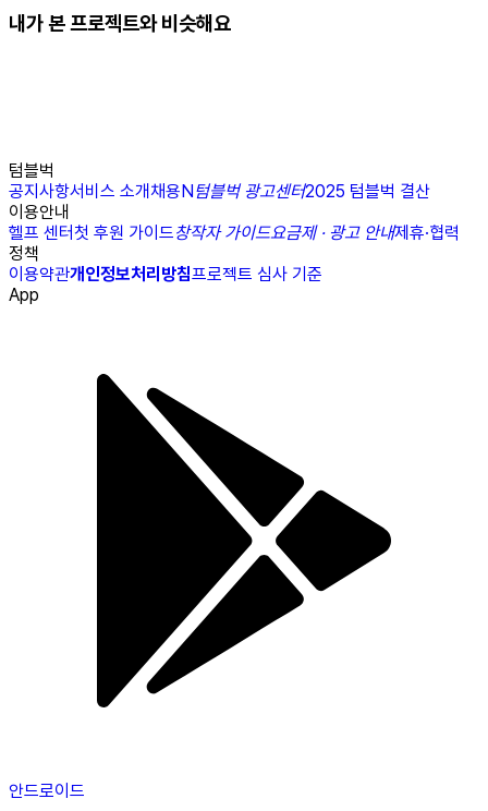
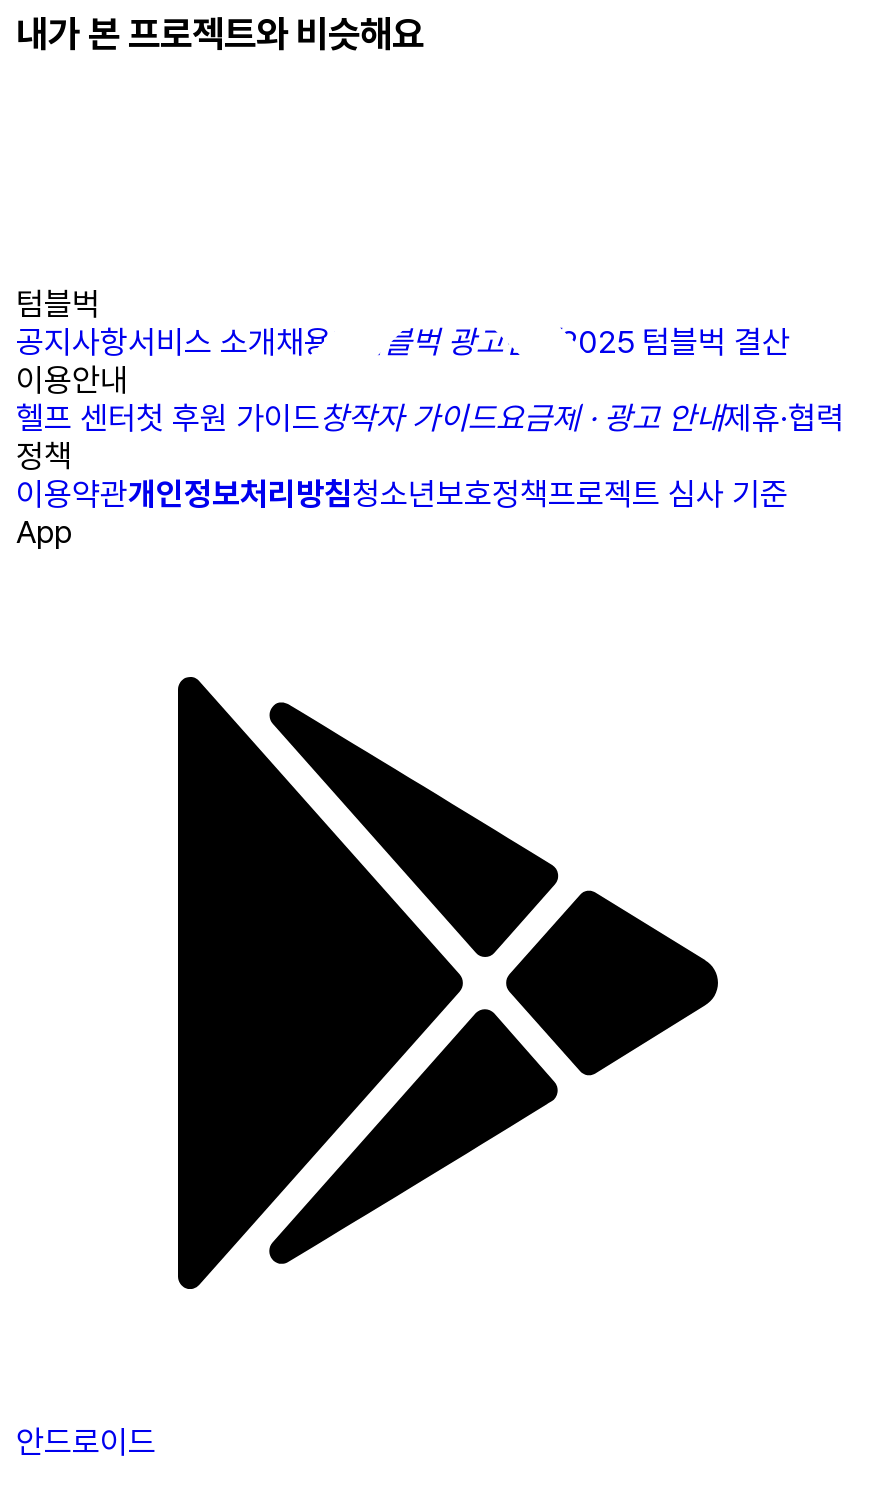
- 이용약관개인정보처리방침프로젝트 심사 기준
+ 이용약관개인정보처리방침청소년보호정책프로젝트 심사 기준
